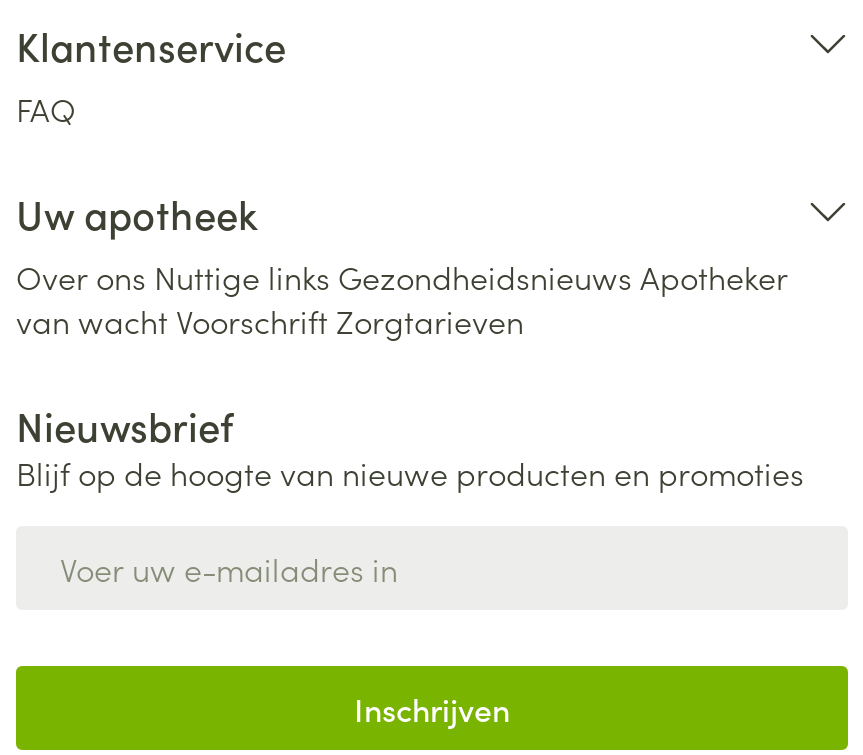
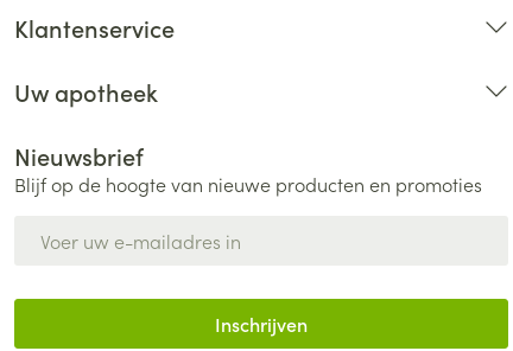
- FAQ

- Over ons Nuttige links Gezondheidsnieuws Apotheker
- van wacht Voorschrift Zorgtarieven
